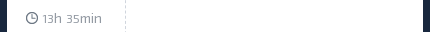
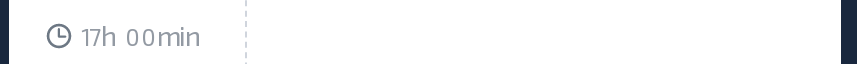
- 13h 35 min
+ 17h 00 min
